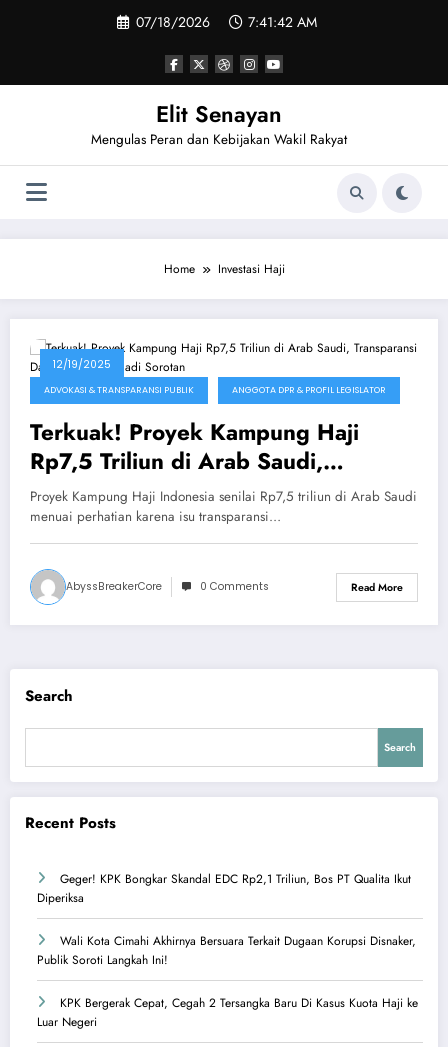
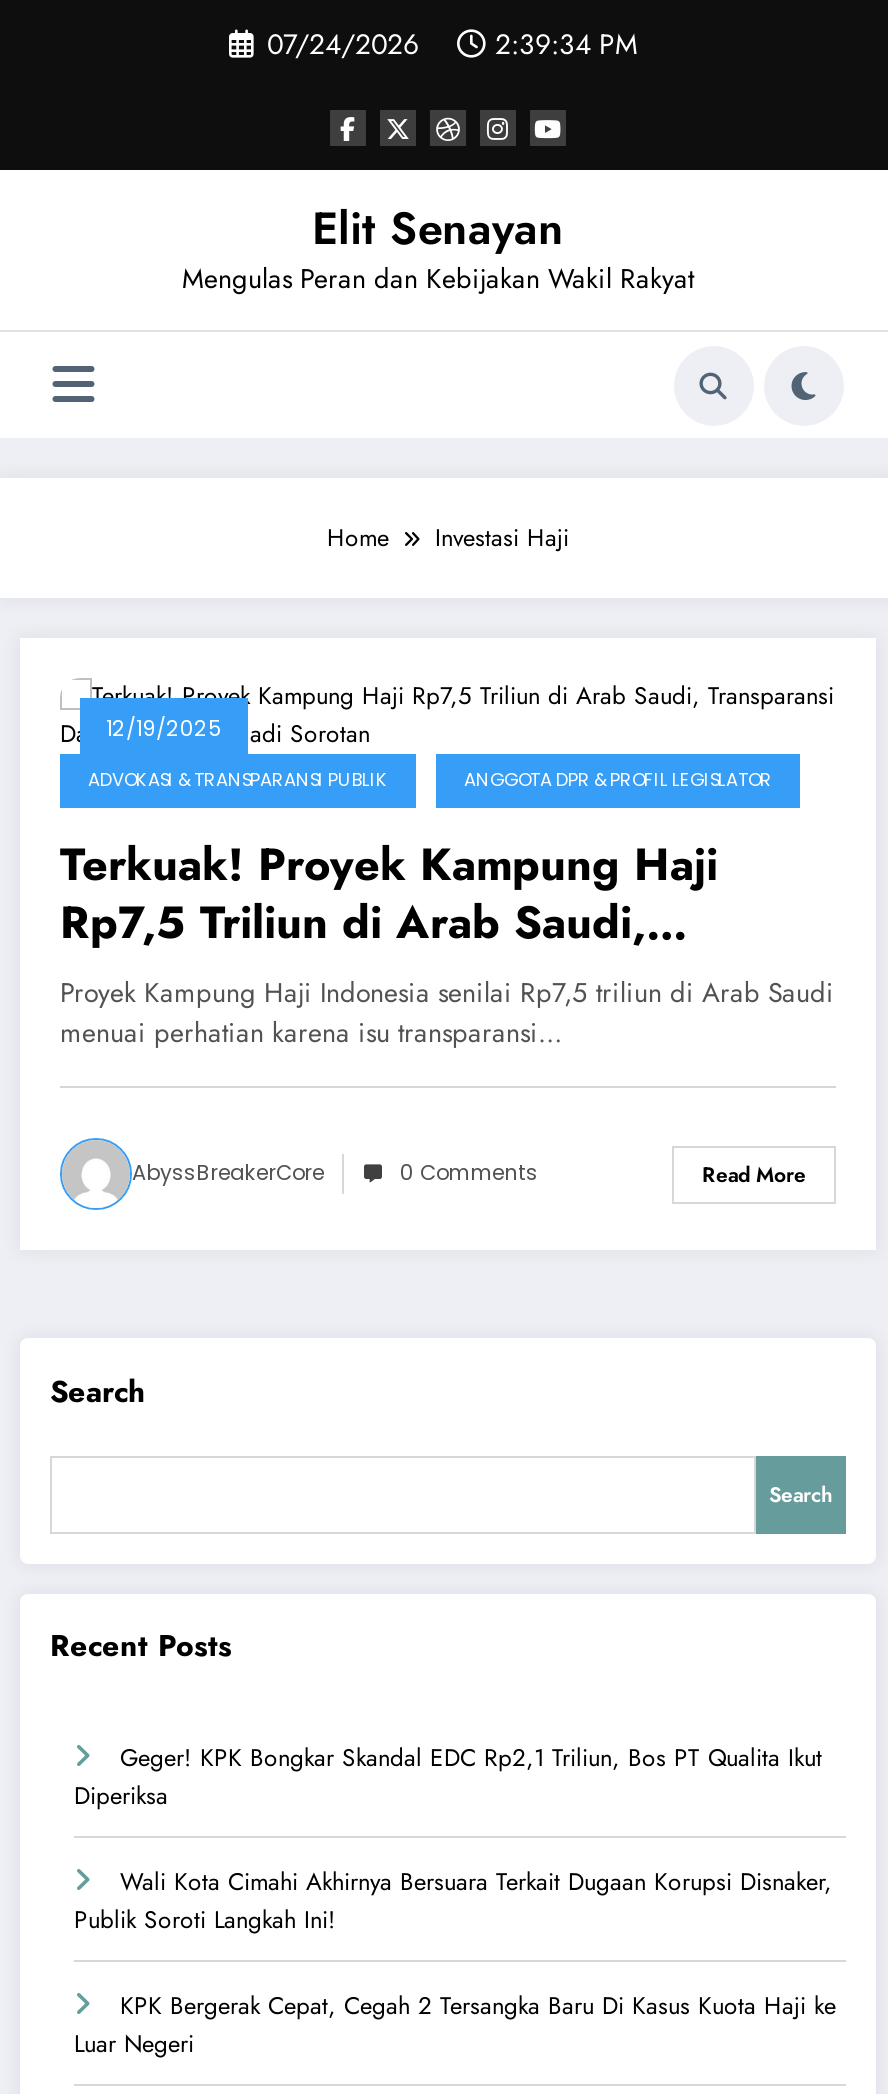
- 07/18/2026
- 7:41:42 AM
+ 07/24/2026
+ 2:39:34 PM
